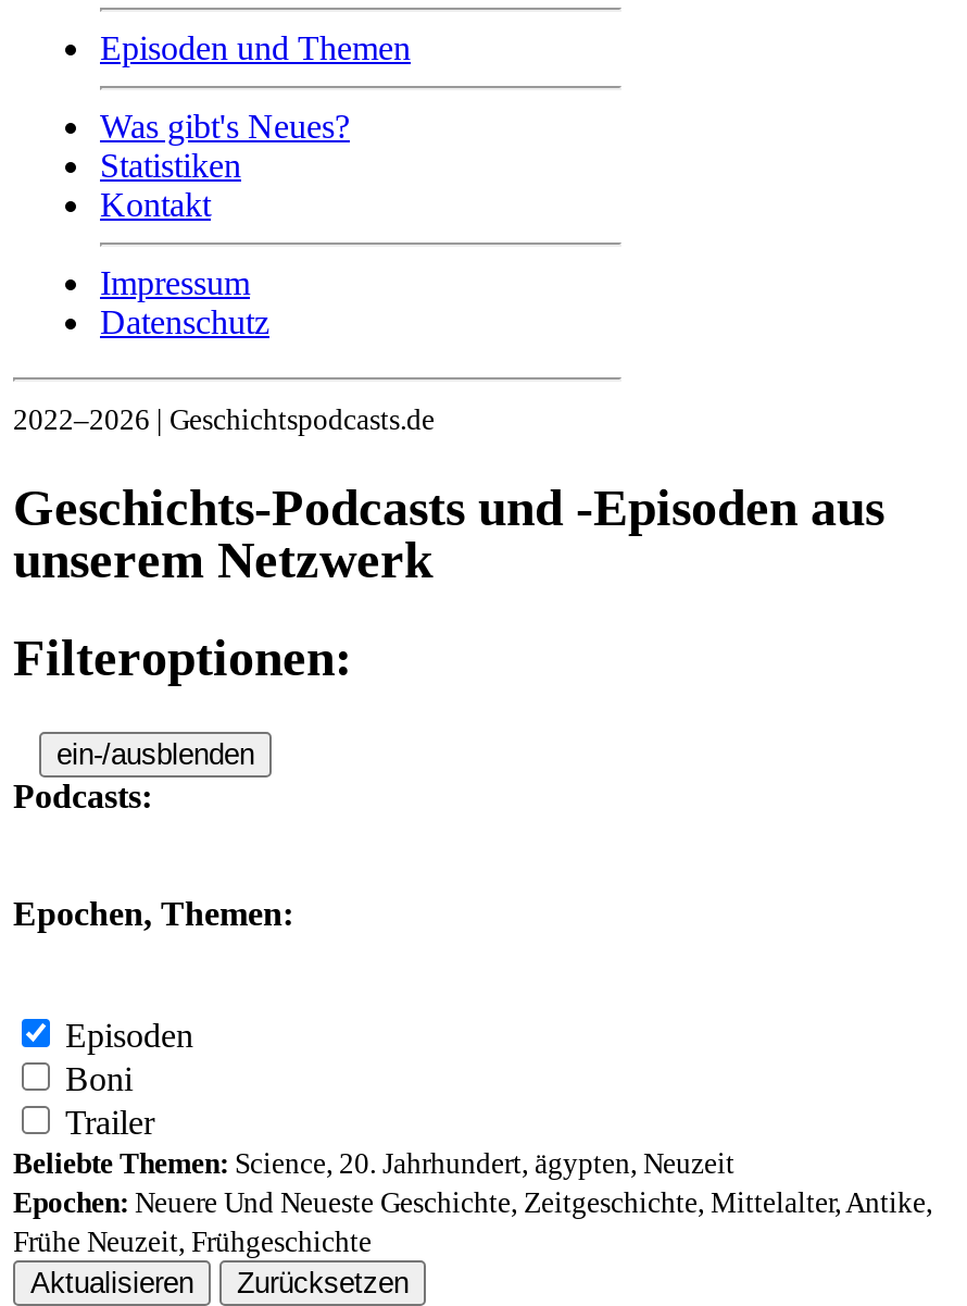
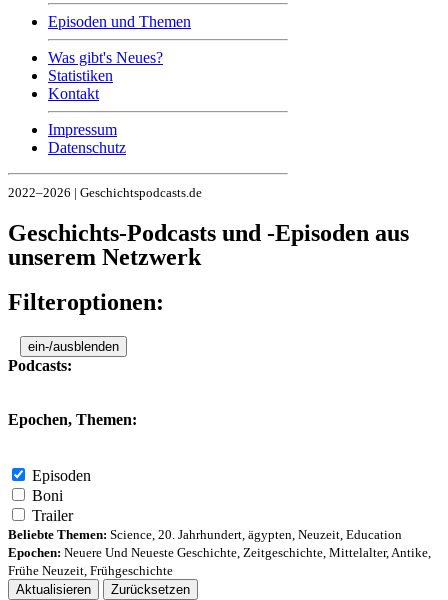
- Beliebte Themen: Science, 20. Jahrhundert, ägypten, Neuzeit
+ Beliebte Themen: Science, 20. Jahrhundert, ägypten, Neuzeit, Education
